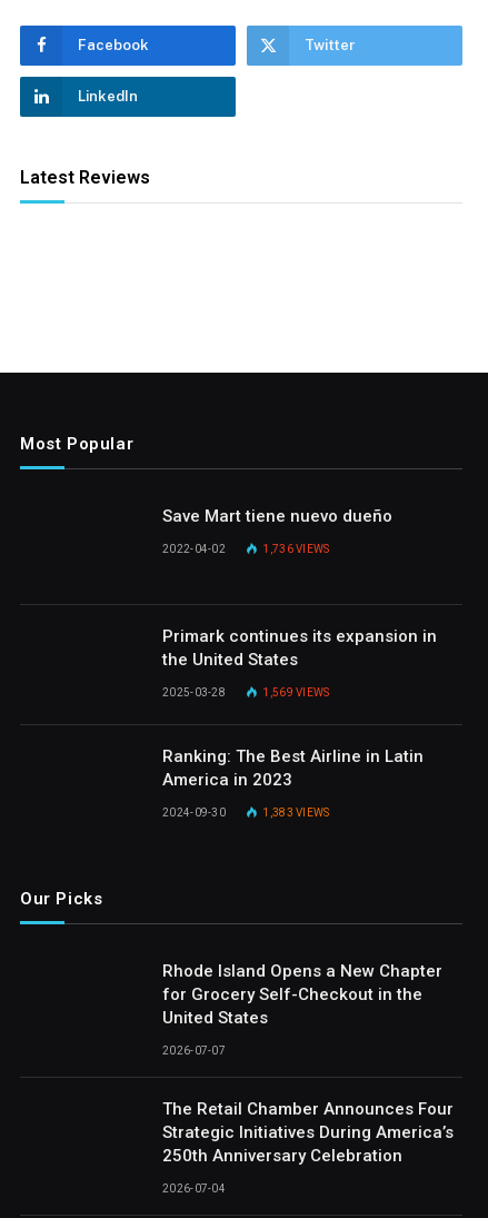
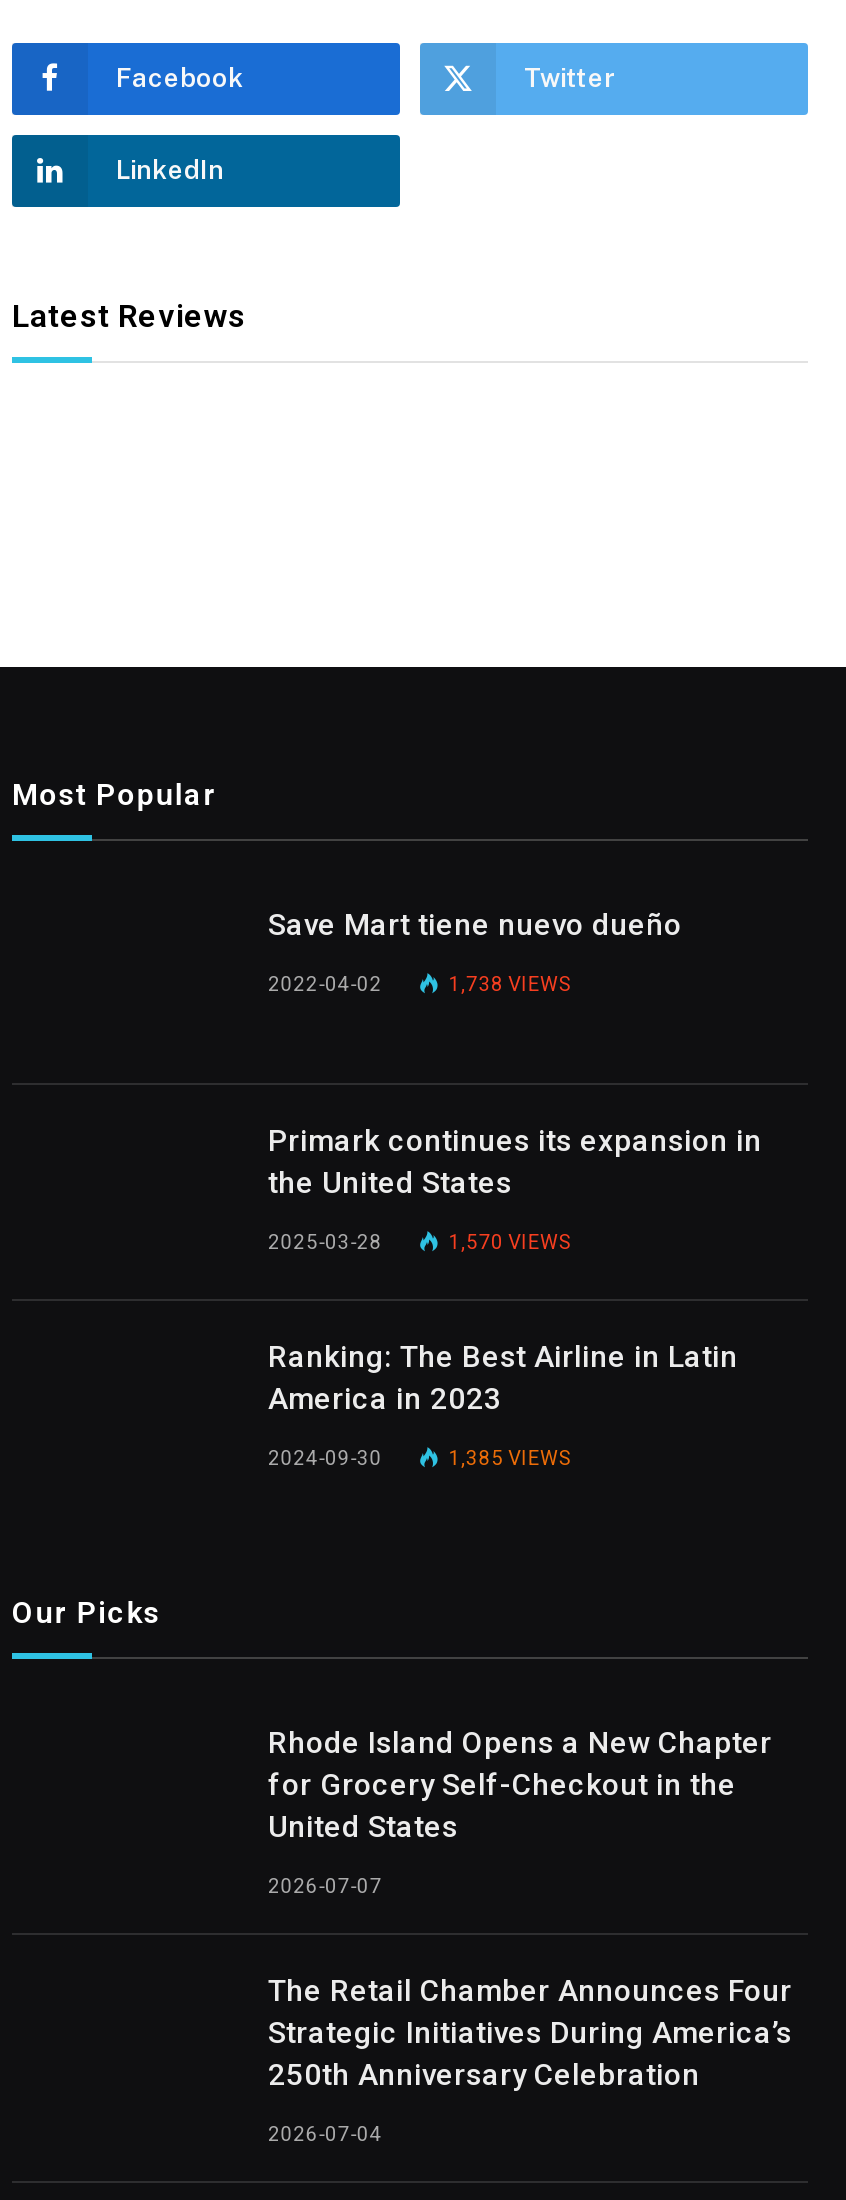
- 1,736 VIEWS
+ 1,738 VIEWS

- 1,569 VIEWS
+ 1,570 VIEWS

- 1,383 VIEWS
+ 1,385 VIEWS
